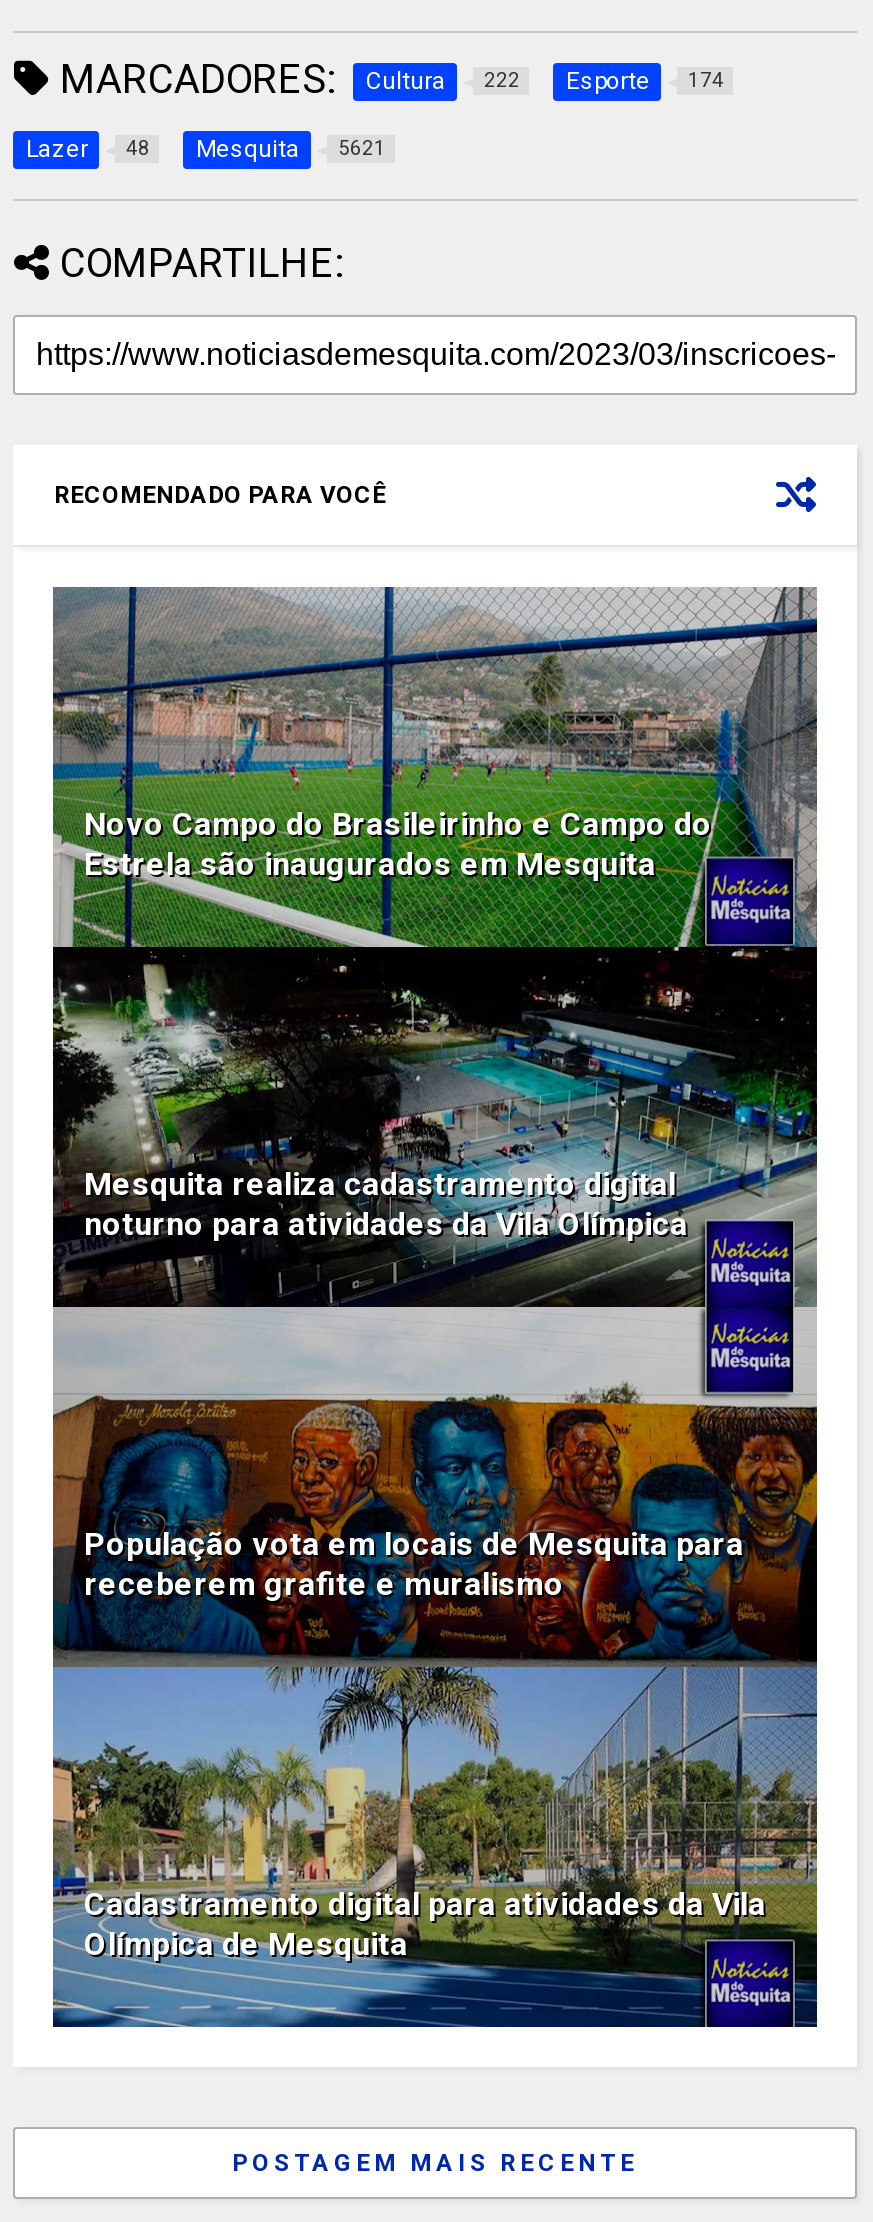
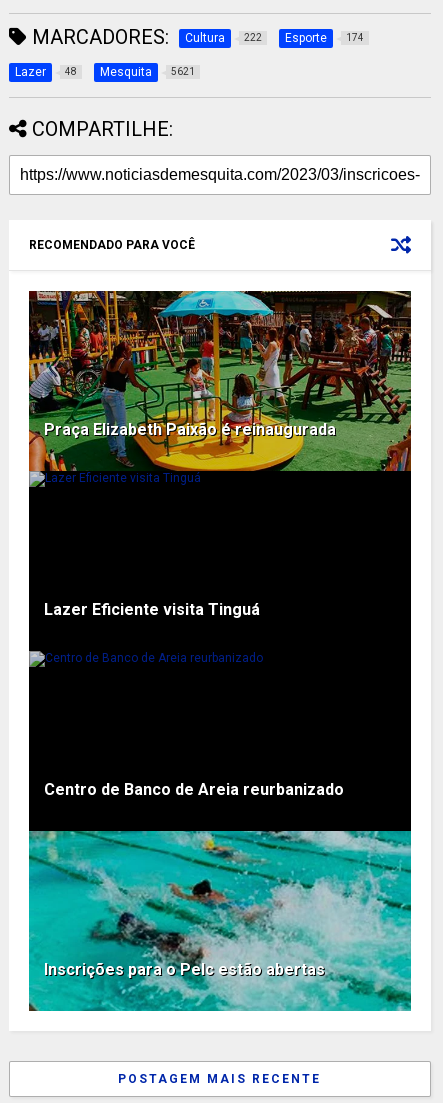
- [image]
- Novo Campo do Brasileirinho e Campo do
- Estrela são inaugurados em Mesquita
+ [image]
+ Praça Elizabeth Paixão é reinaugurada

- Mesquita realiza cadastramento digital
- noturno para atividades da Vila Olímpica
+ Lazer Eficiente visita Tinguá

- População vota em locais de Mesquita para
- receberem grafite e muralismo
+ Centro de Banco de Areia reurbanizado

- Cadastramento digital para atividades da Vila
- Olímpica de Mesquita
+ Inscrições para o Pelc estão abertas
